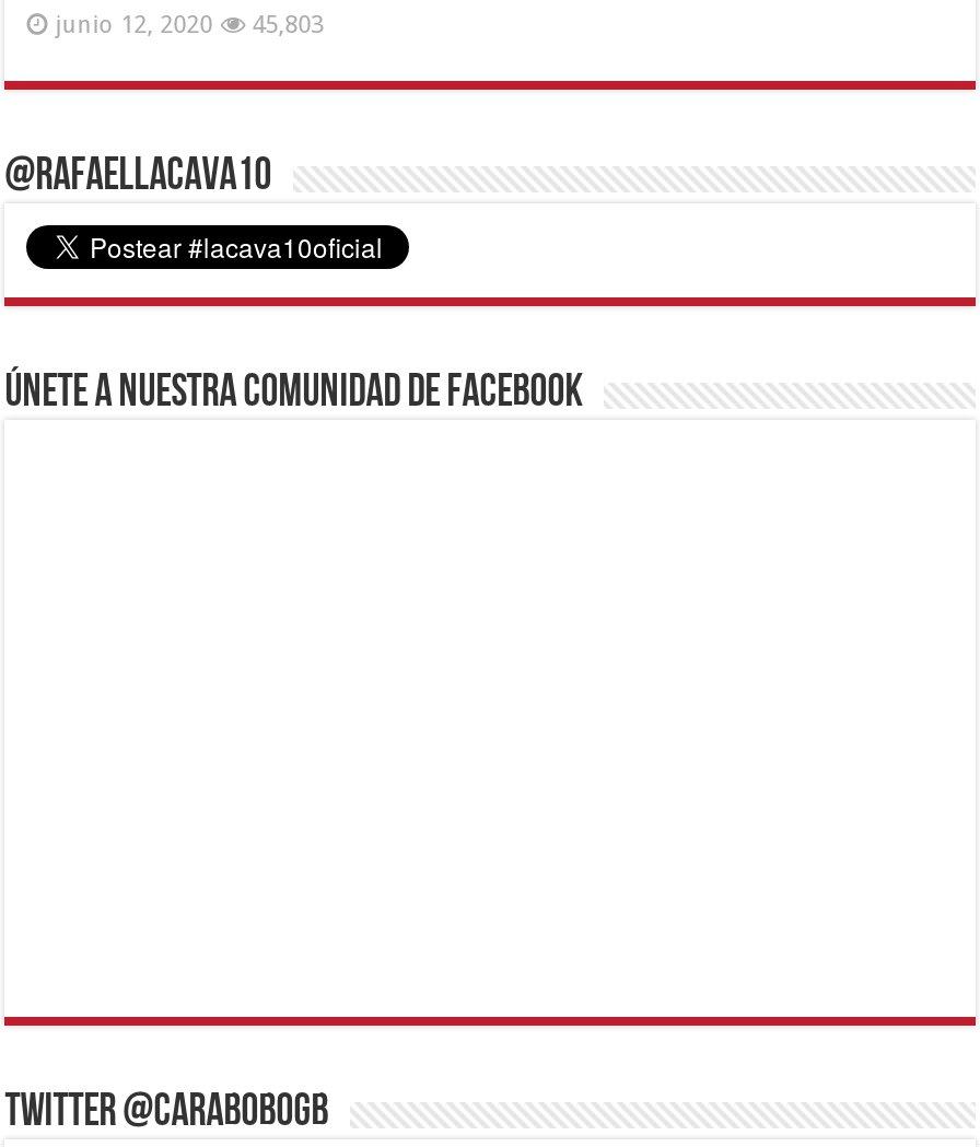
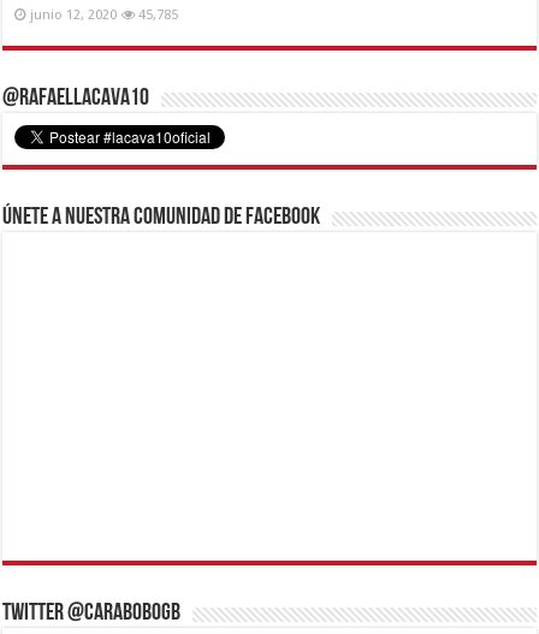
- junio 12, 2020 45,803
+ junio 12, 2020 45,785
